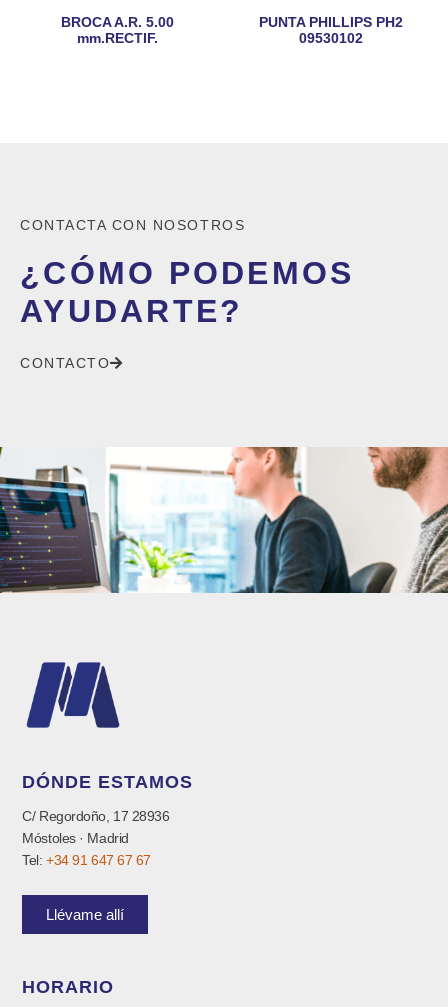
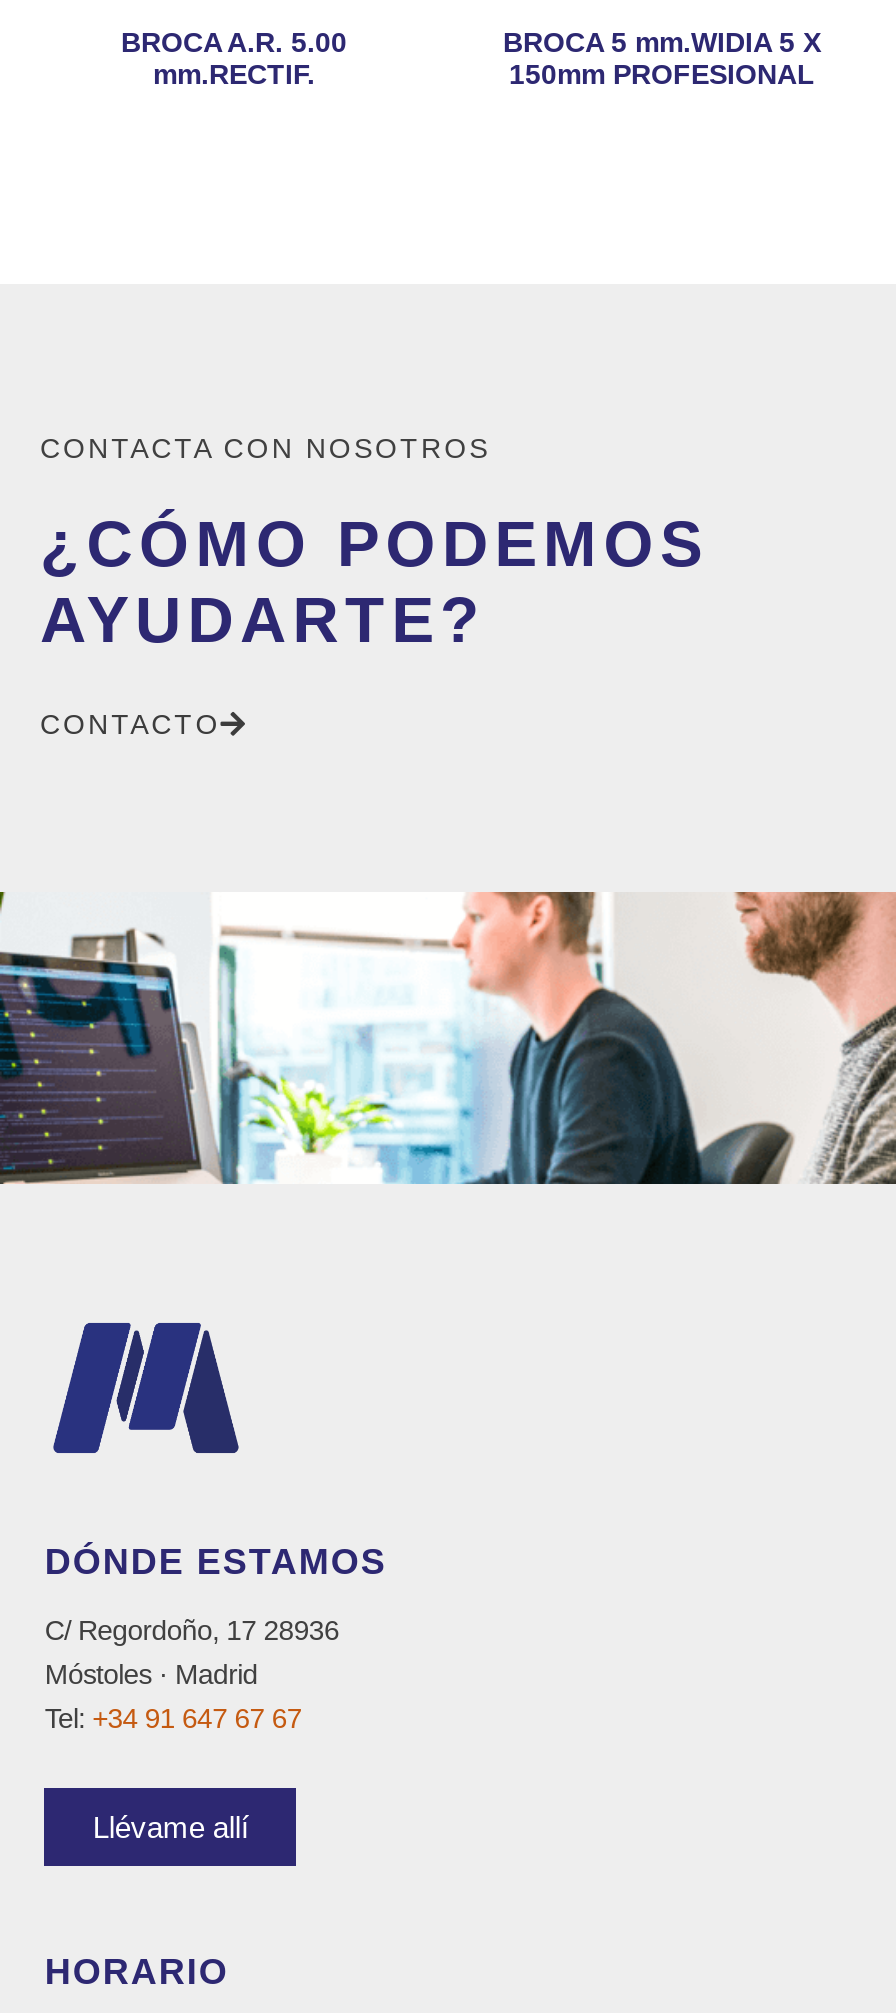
- PUNTA PHILLIPS PH2
- 09530102
+ BROCA 5 mm.WIDIA 5 X
+ 150mm PROFESIONAL
